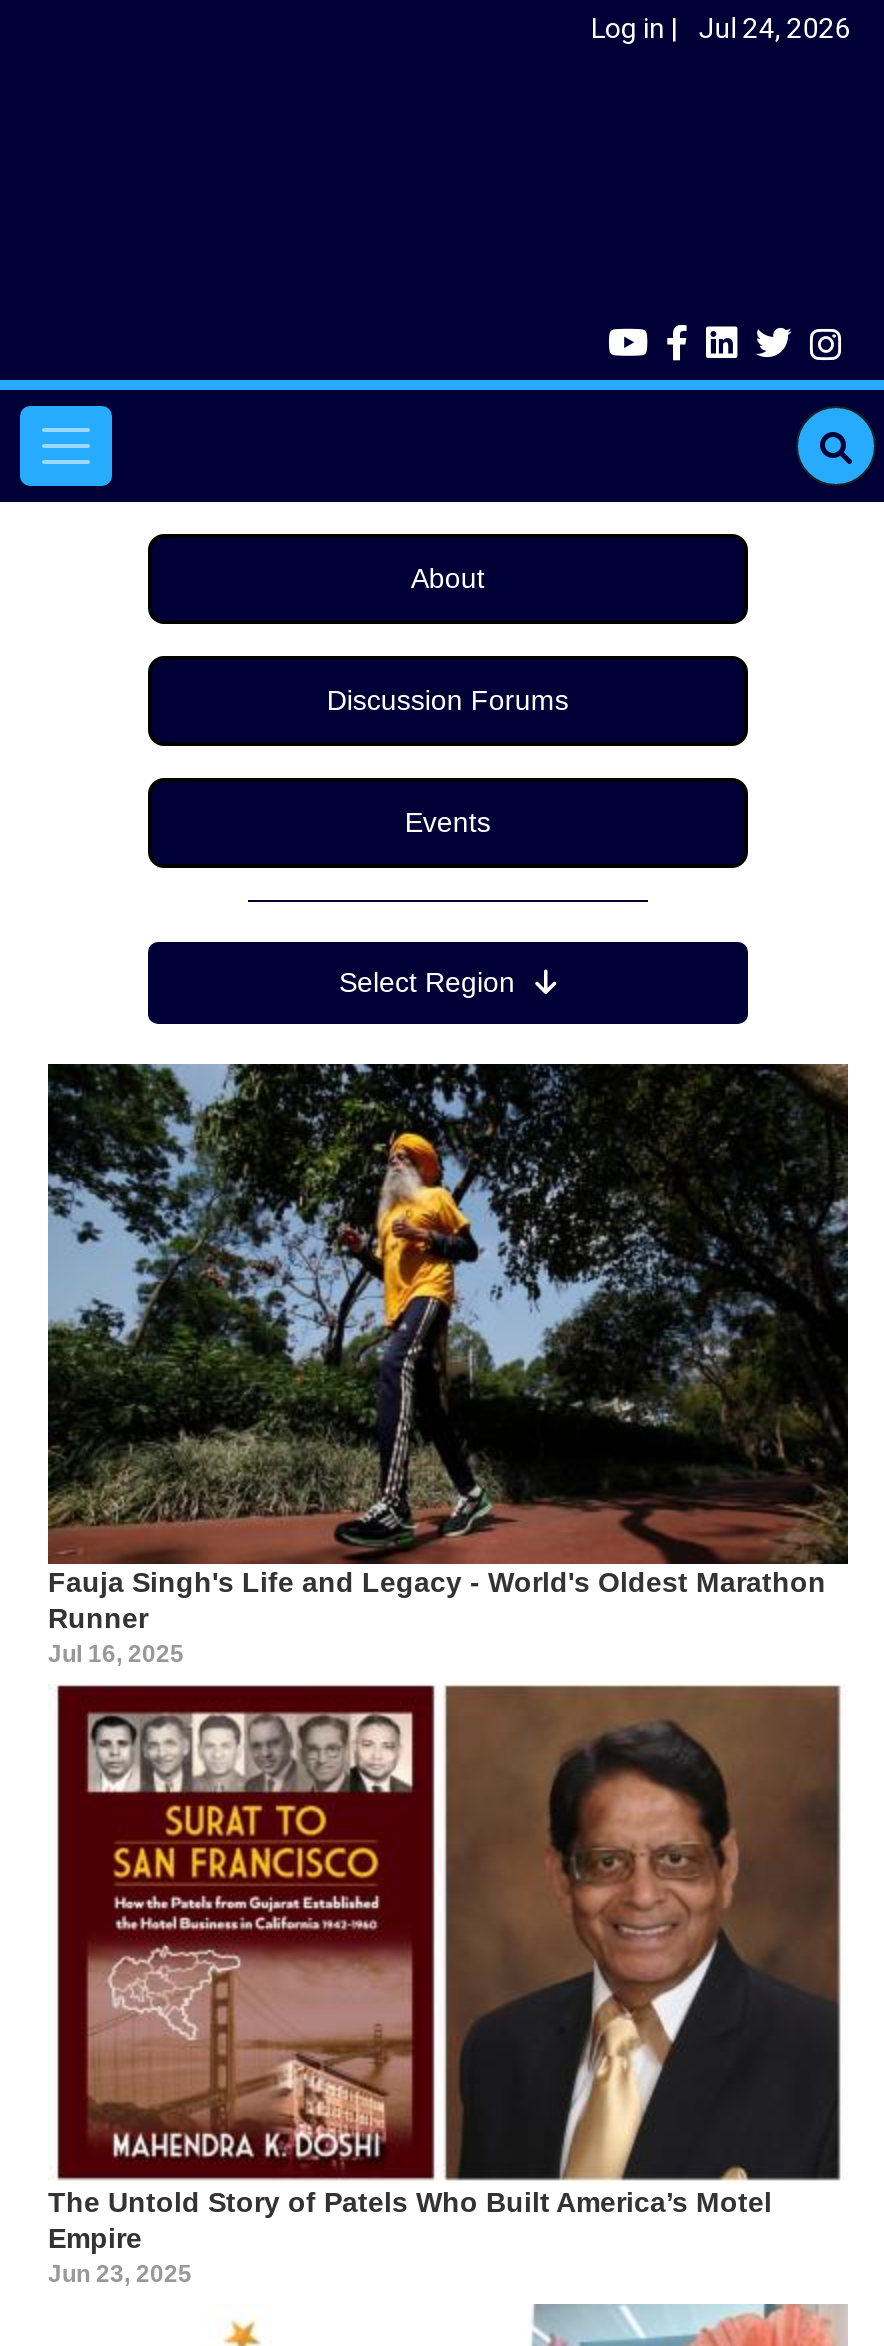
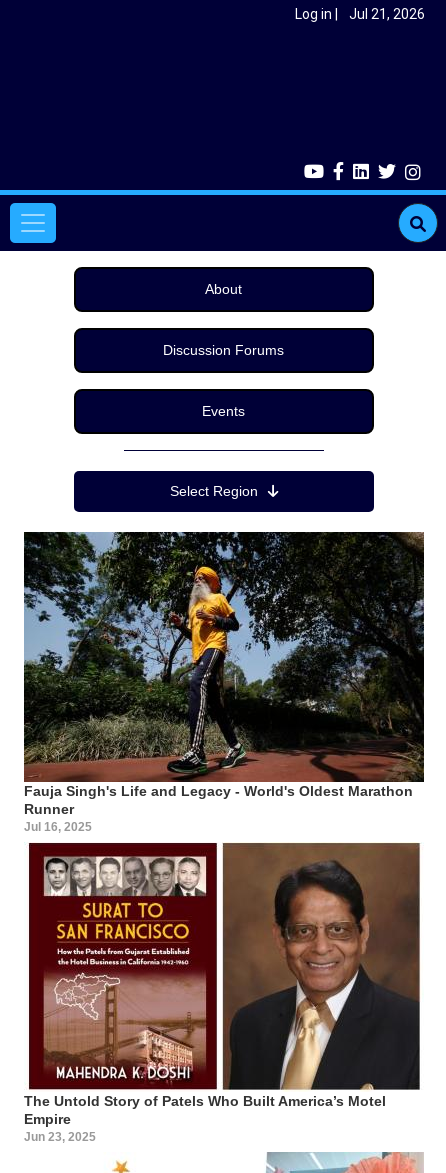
- Log in Jul 24, 2026
+ Log in Jul 21, 2026
